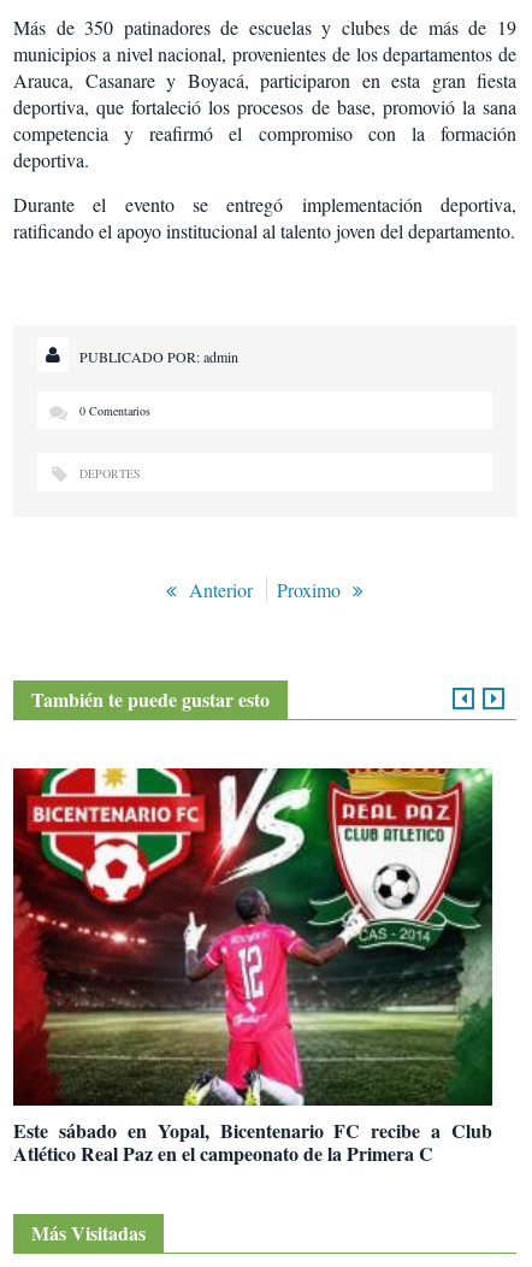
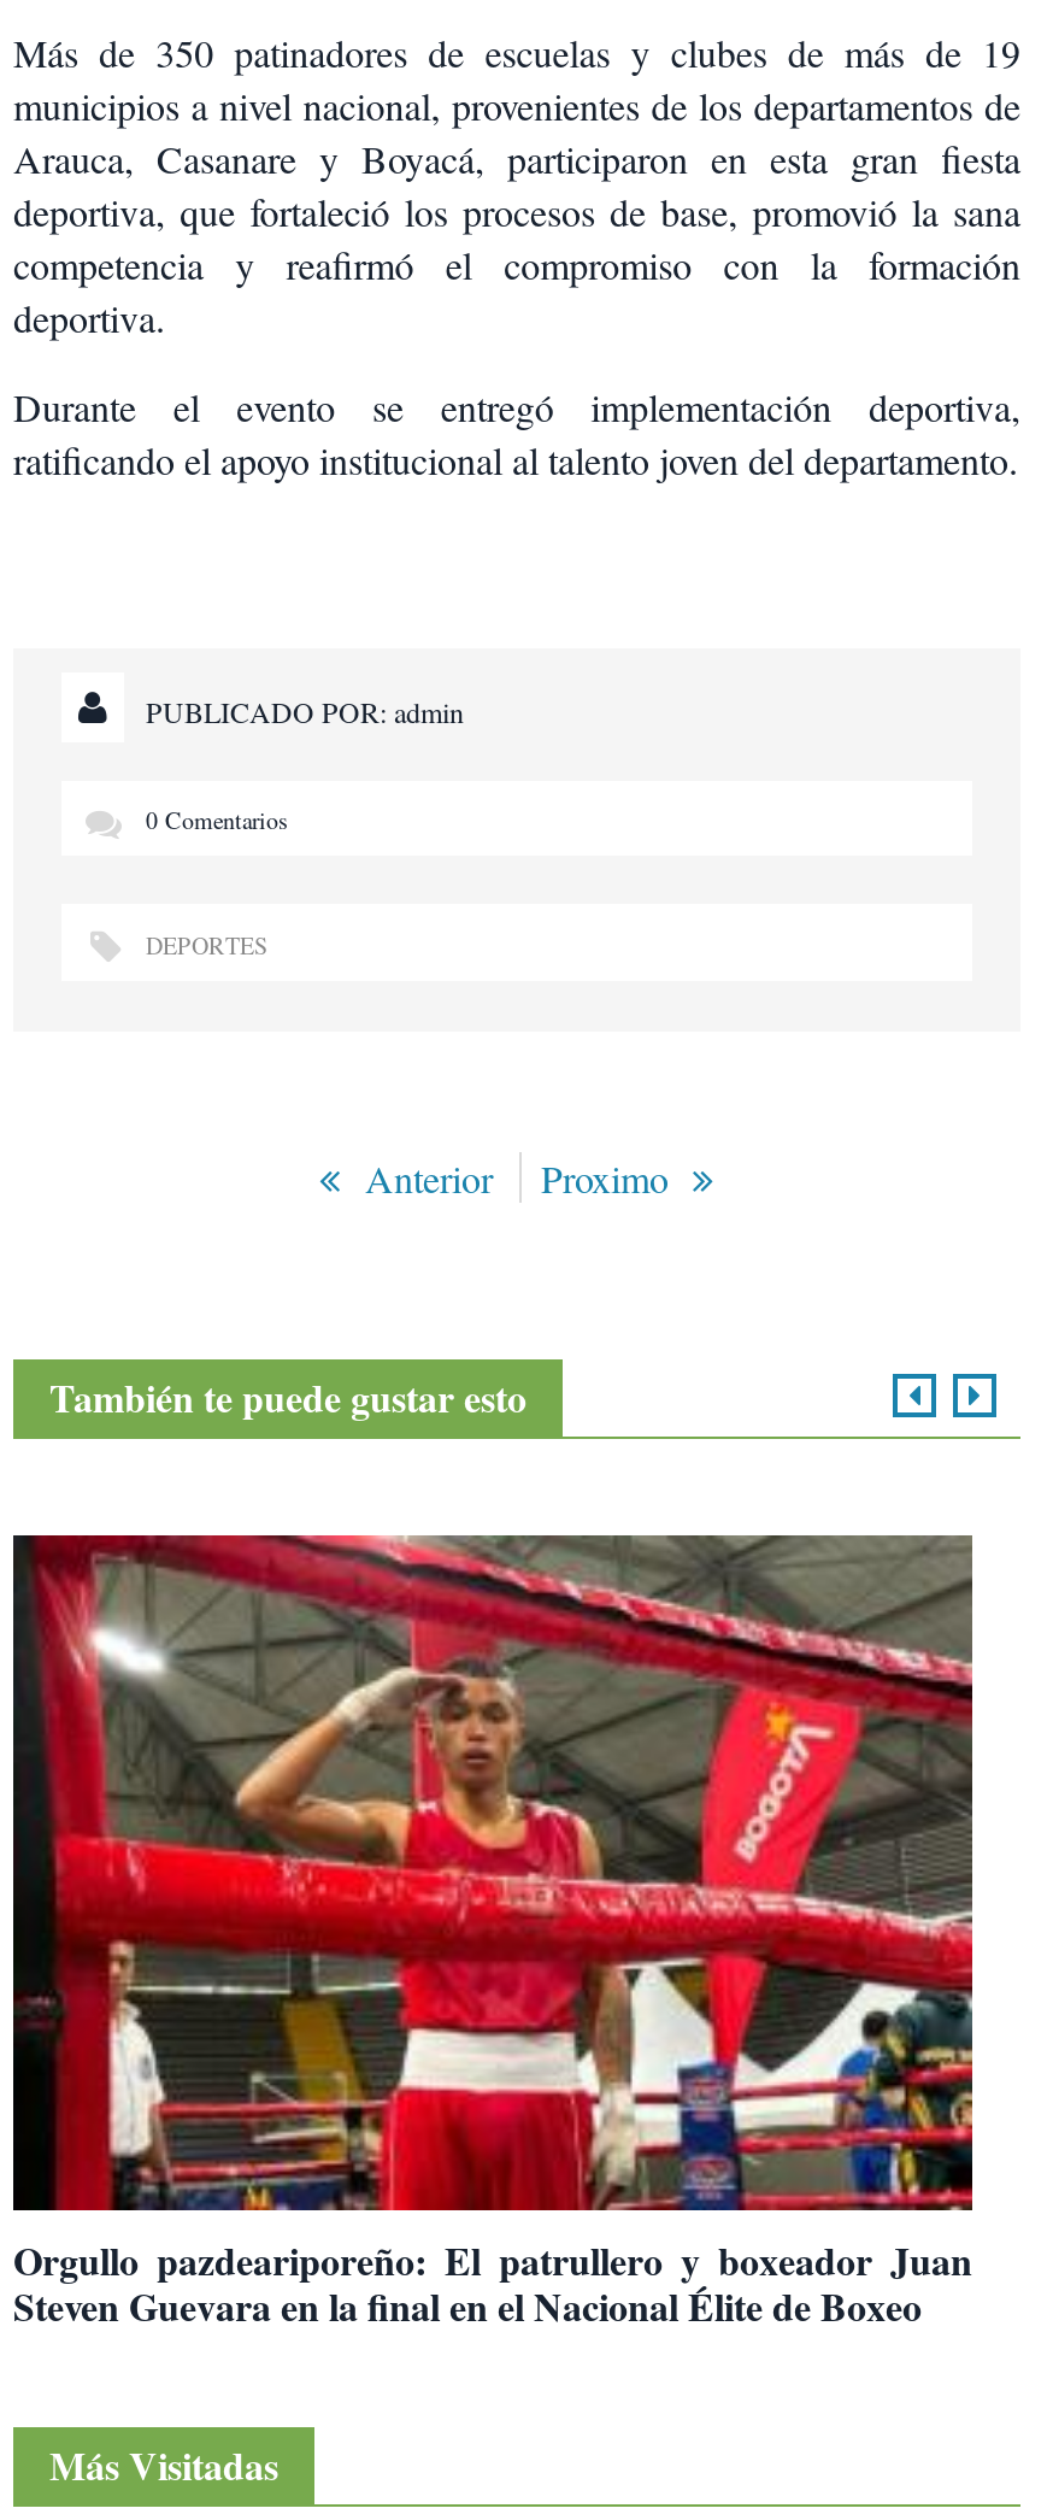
- [image]
- Este sábado en Yopal, Bicentenario FC recibe a Club
- Atlético Real Paz en el campeonato de la Primera C
+ [image]
+ Orgullo pazdeariporeño: El patrullero y boxeador Juan
+ Steven Guevara en la final en el Nacional Élite de Boxeo
